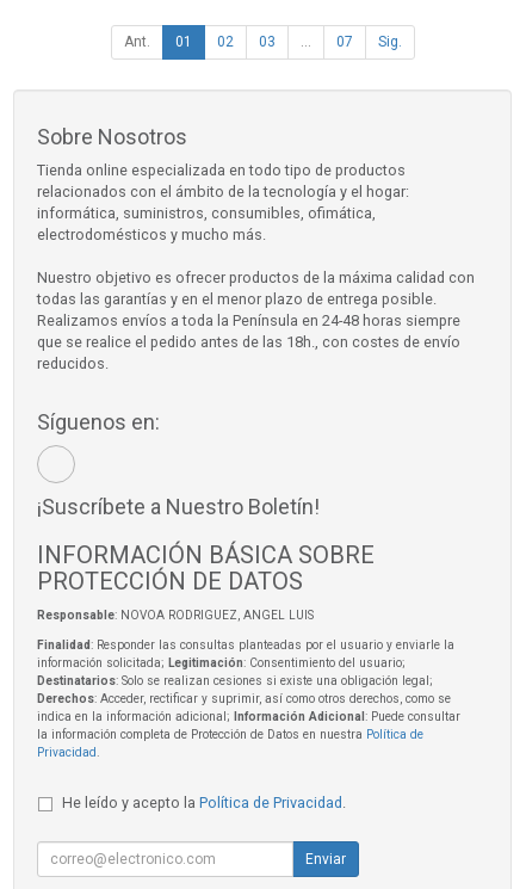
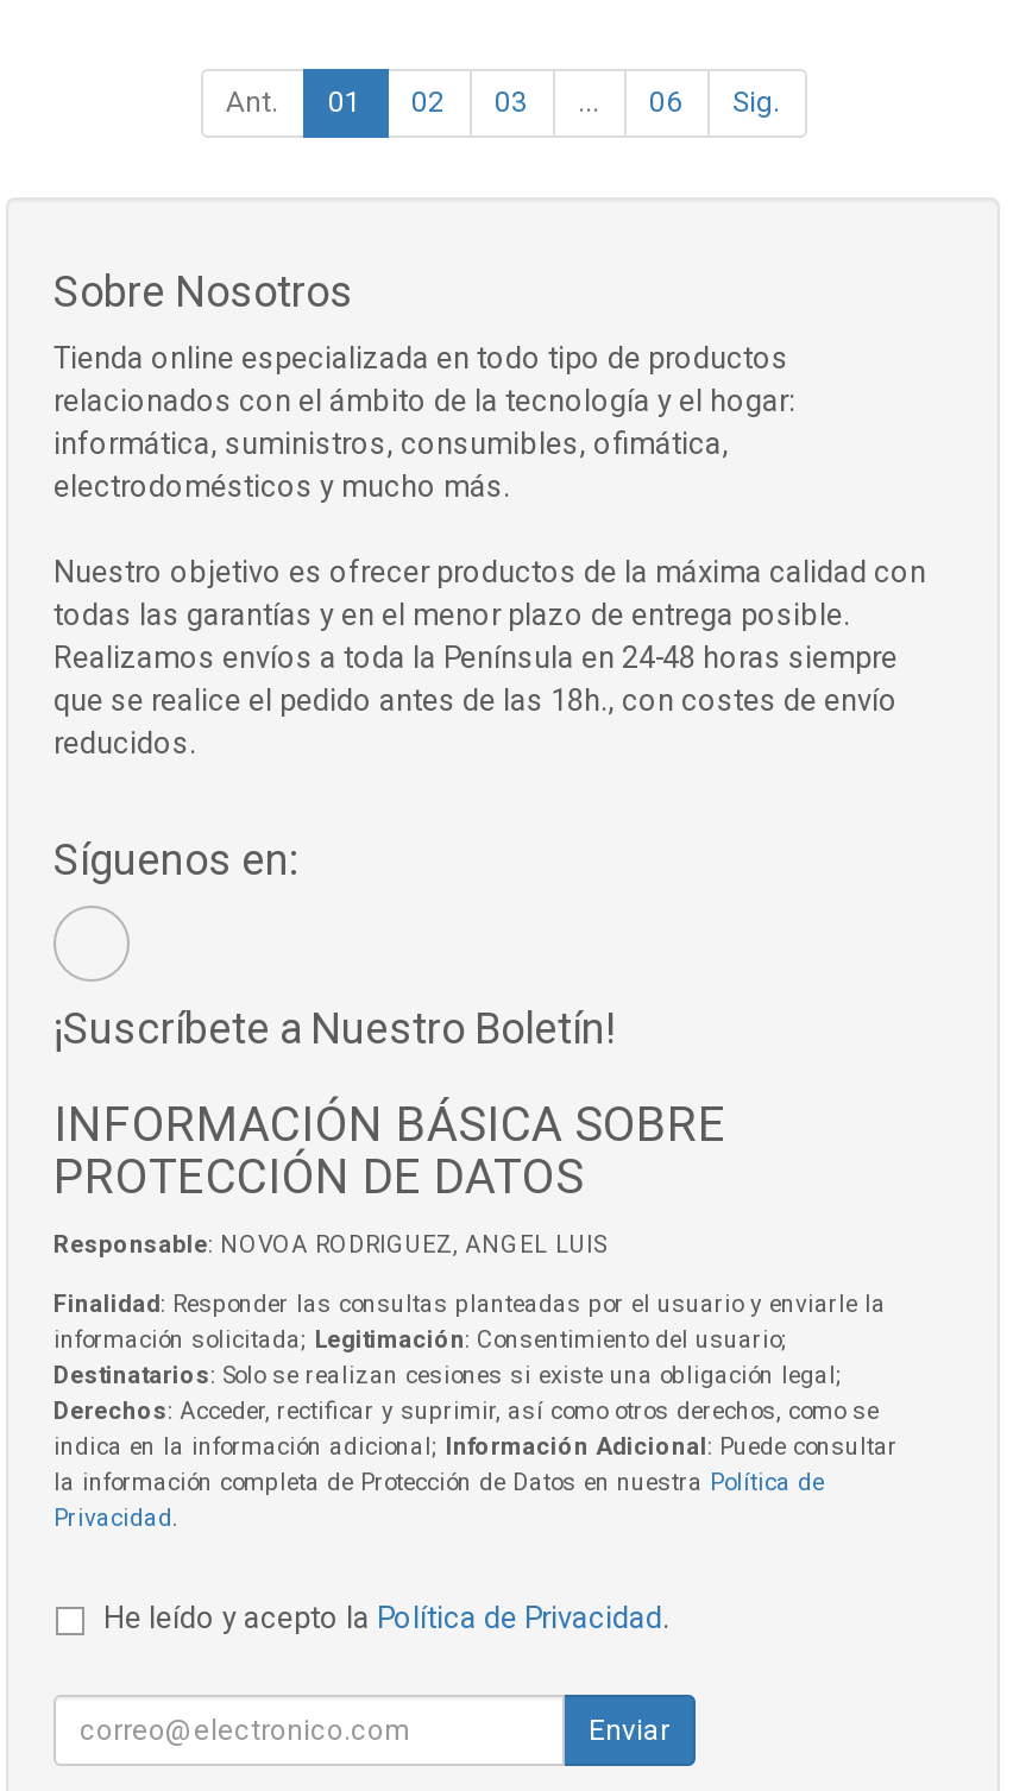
- 07
+ 06
